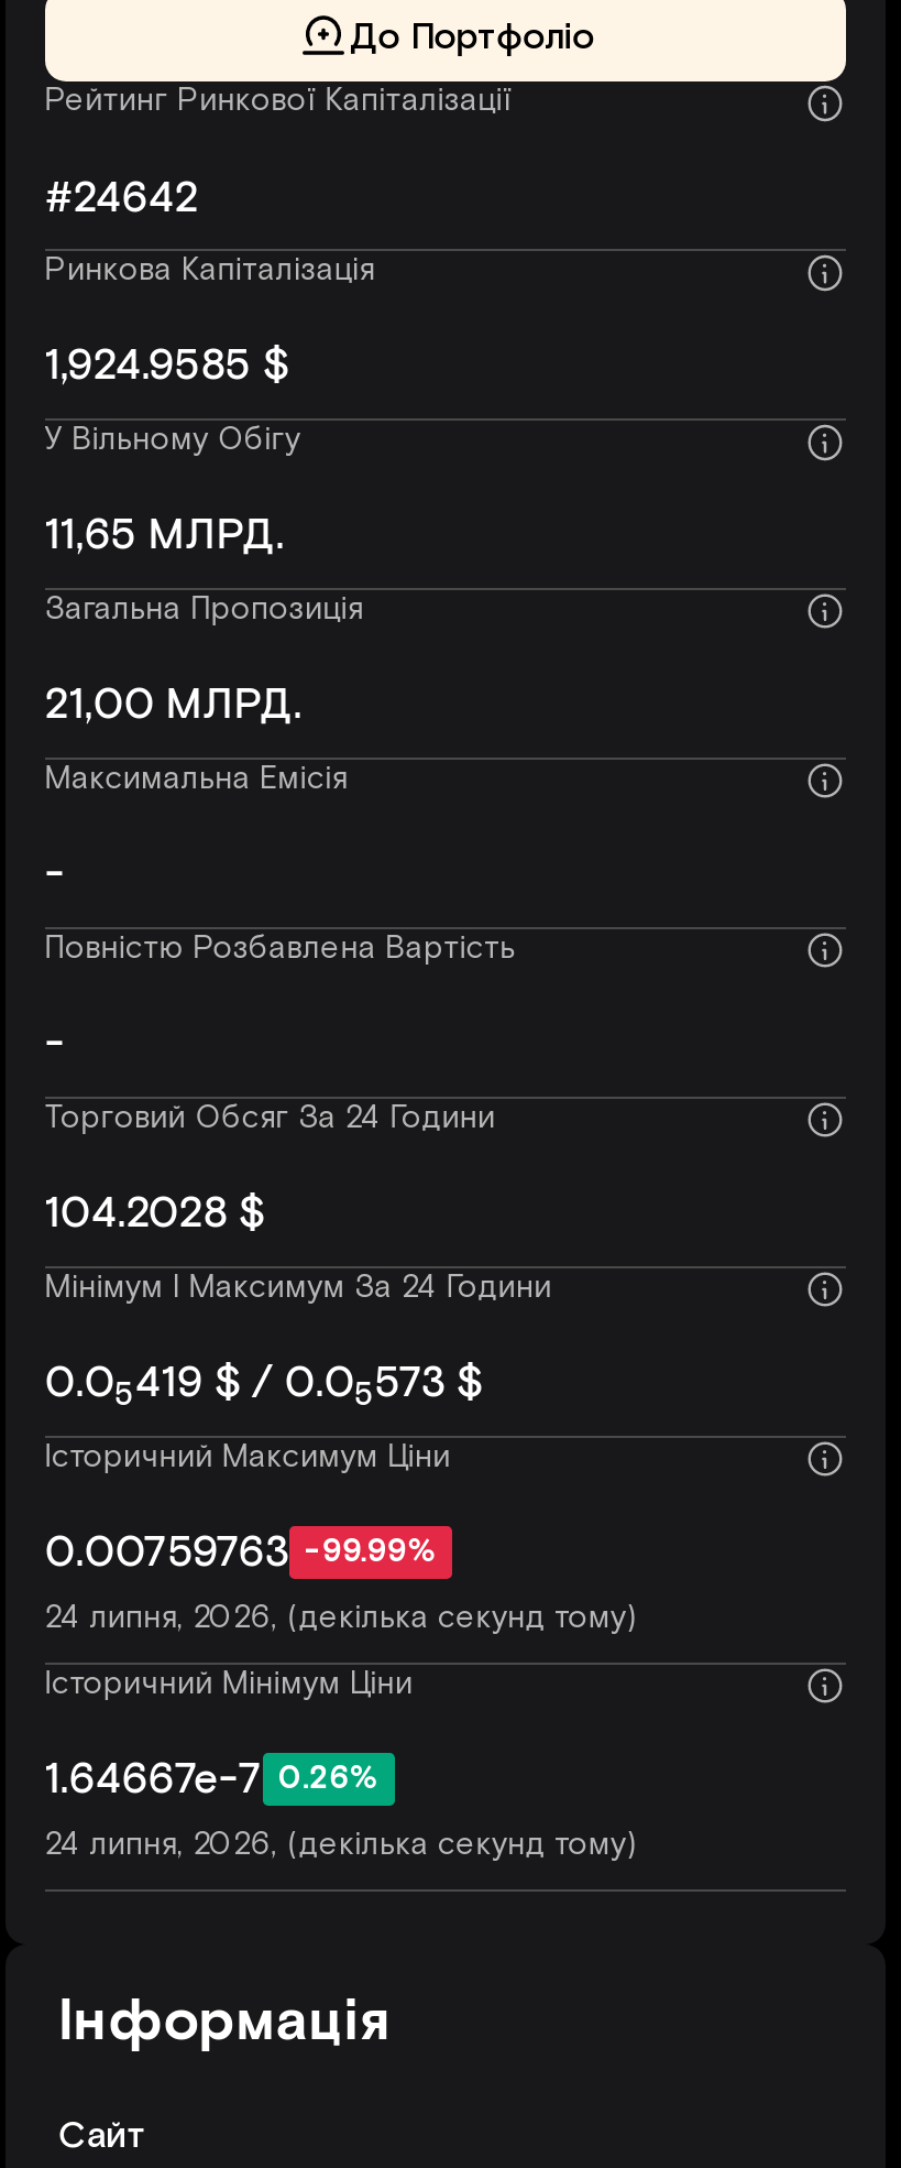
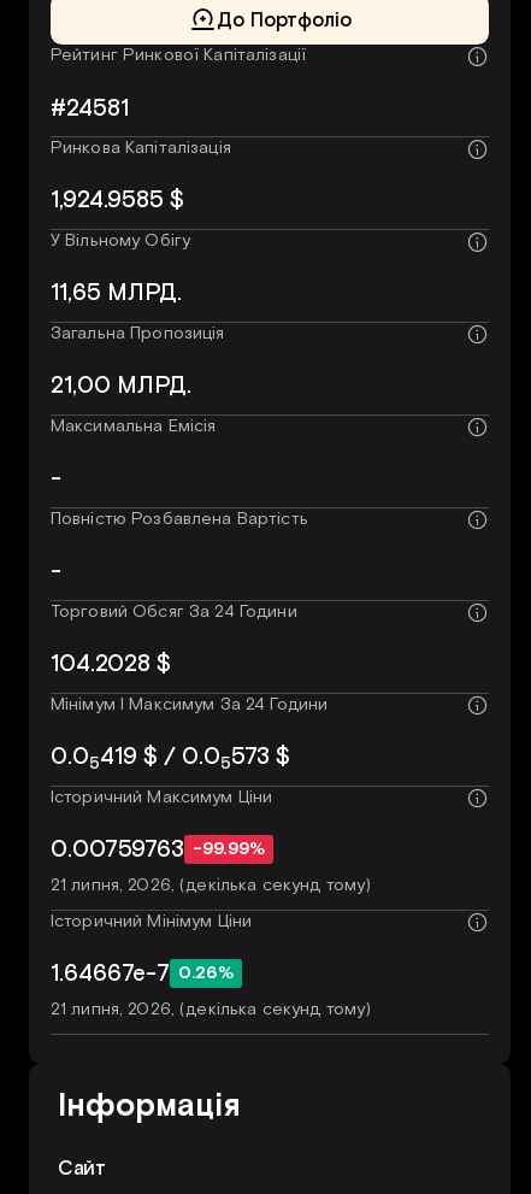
- #24642
+ #24581

- 24 липня, 2026, (декілька секунд тому)
+ 21 липня, 2026, (декілька секунд тому)

- 24 липня, 2026, (декілька секунд тому)
+ 21 липня, 2026, (декілька секунд тому)
